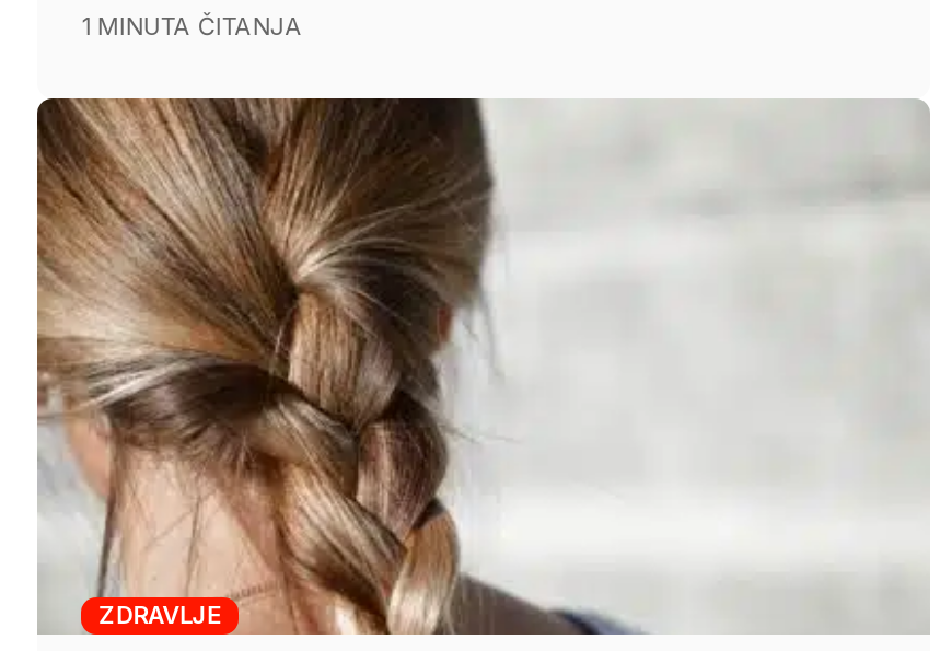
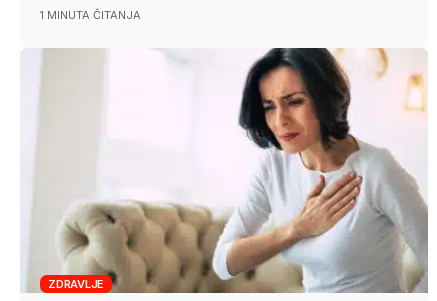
- [image]
+ [image]
